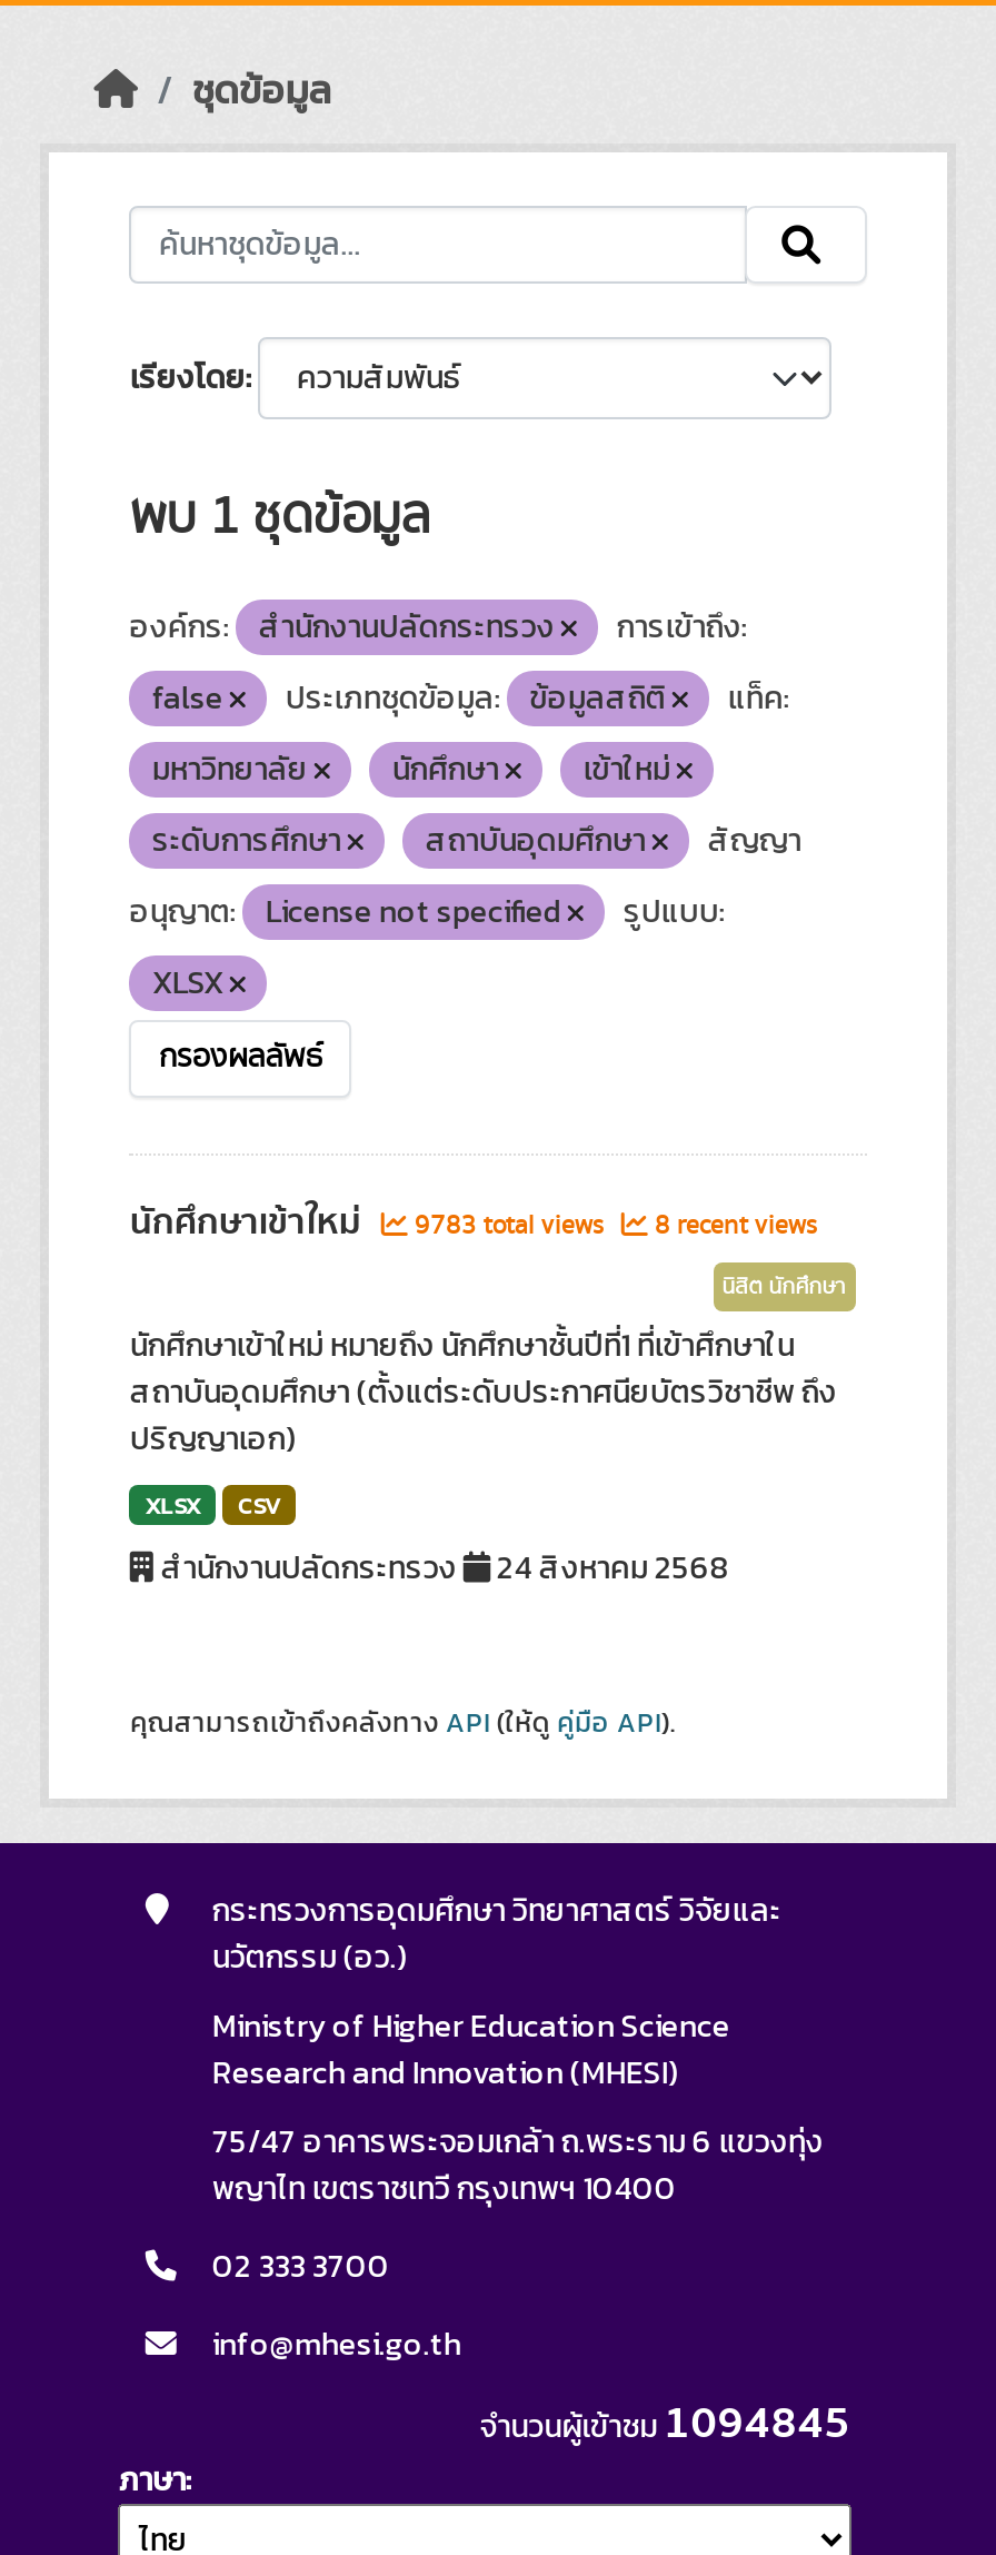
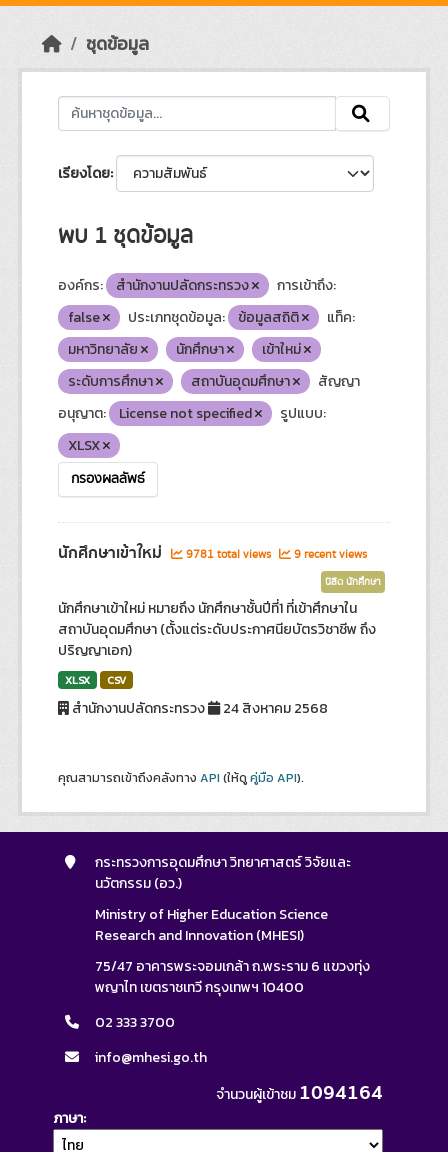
- 9783 total views
+ 9781 total views

- 8 recent views
+ 9 recent views

- จำนวนผู้เข้าชม1094845
+ จำนวนผู้เข้าชม1094164
